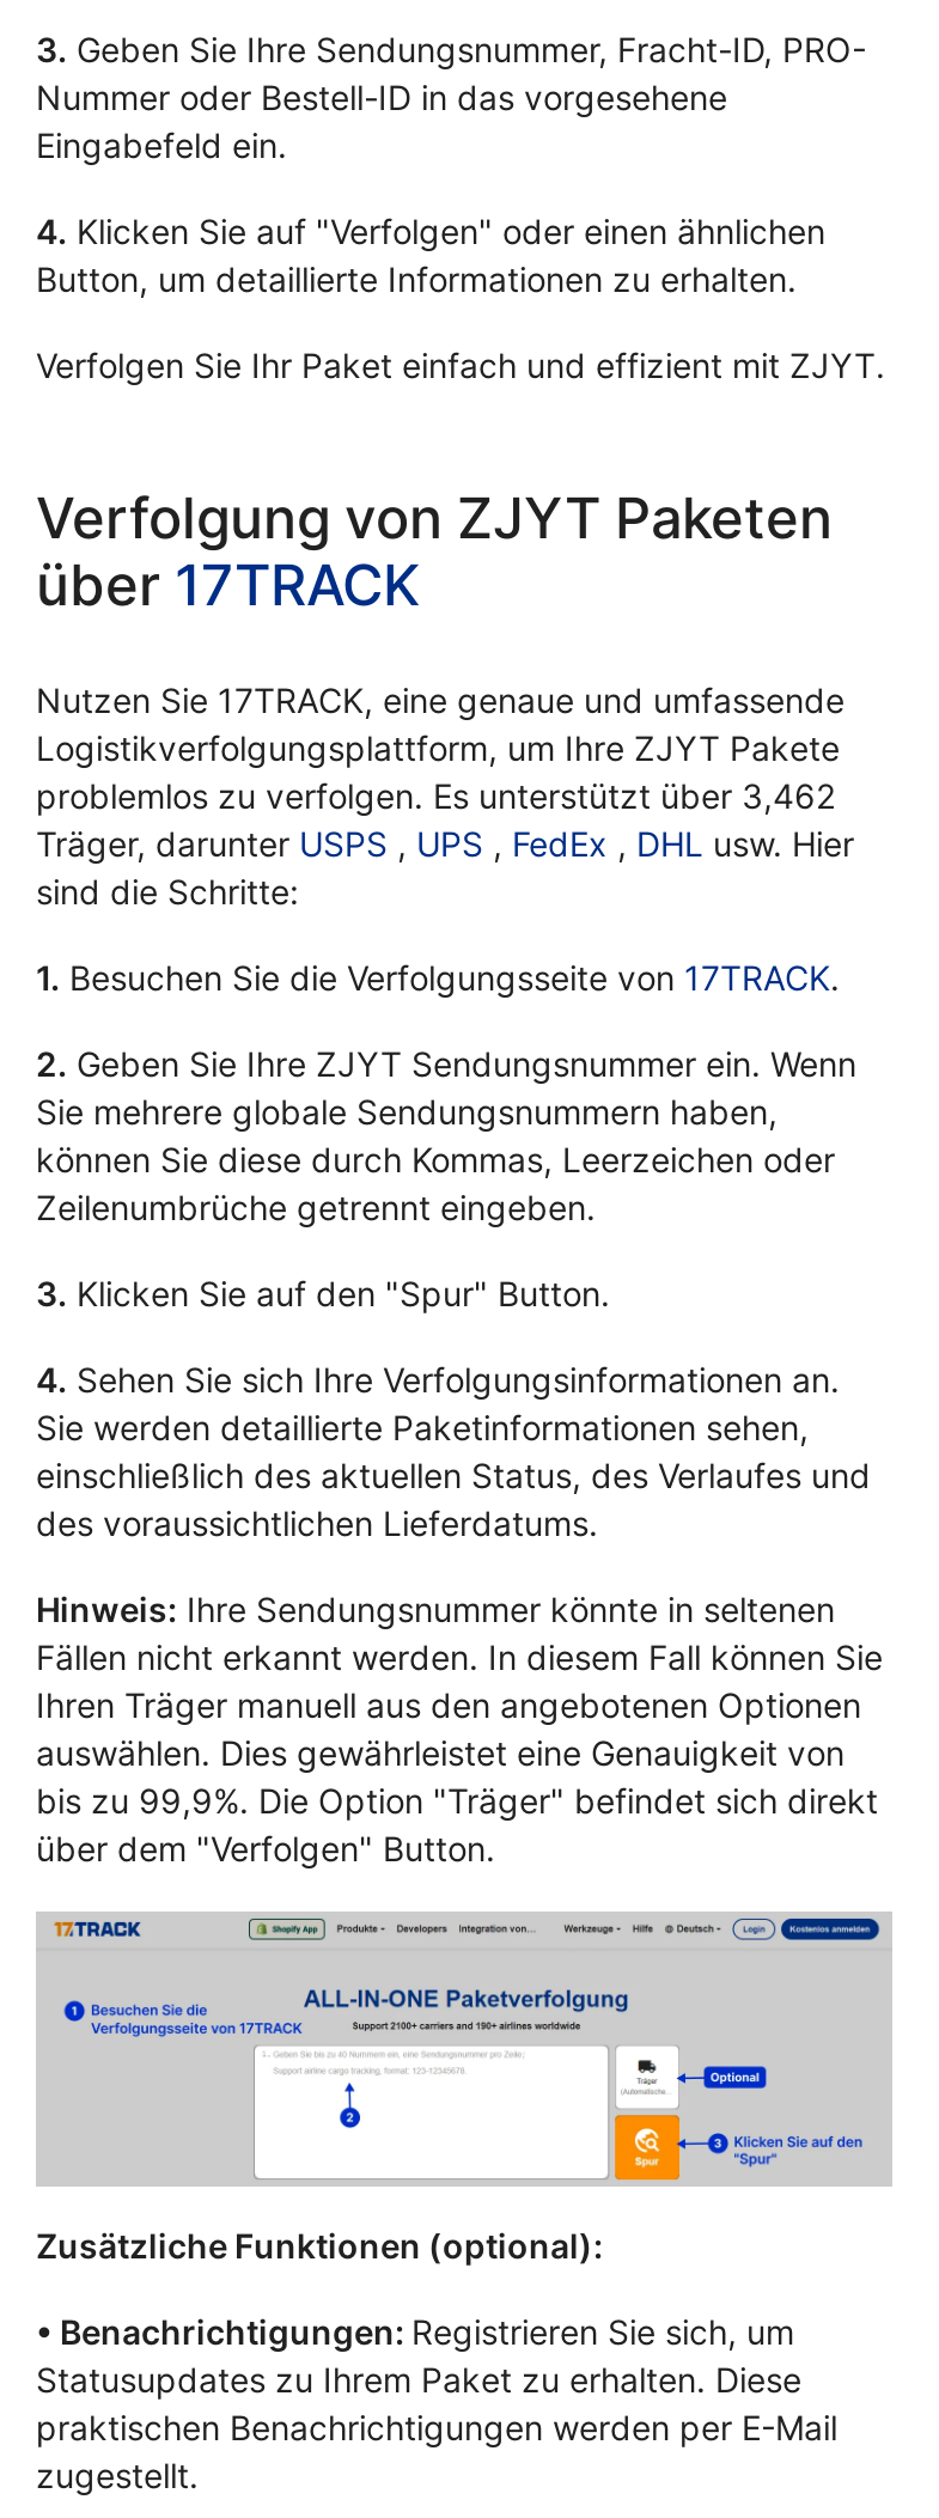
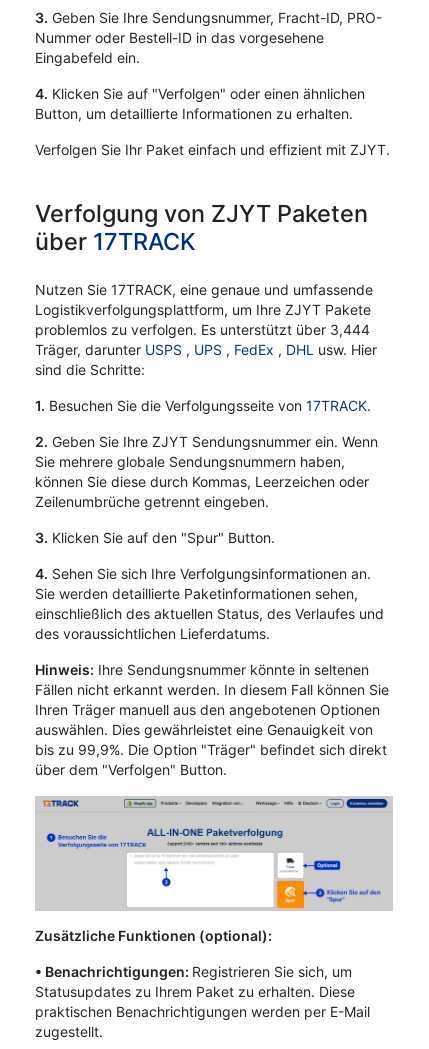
- problemlos zu verfolgen. Es unterstützt über 3,462
+ problemlos zu verfolgen. Es unterstützt über 3,444
